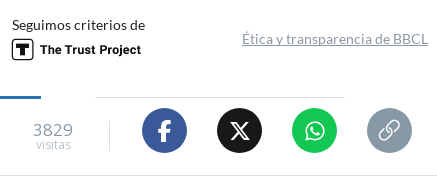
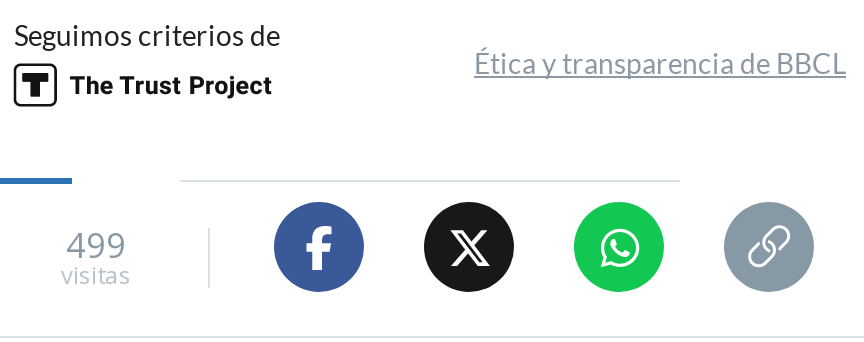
- 3829
+ 499
